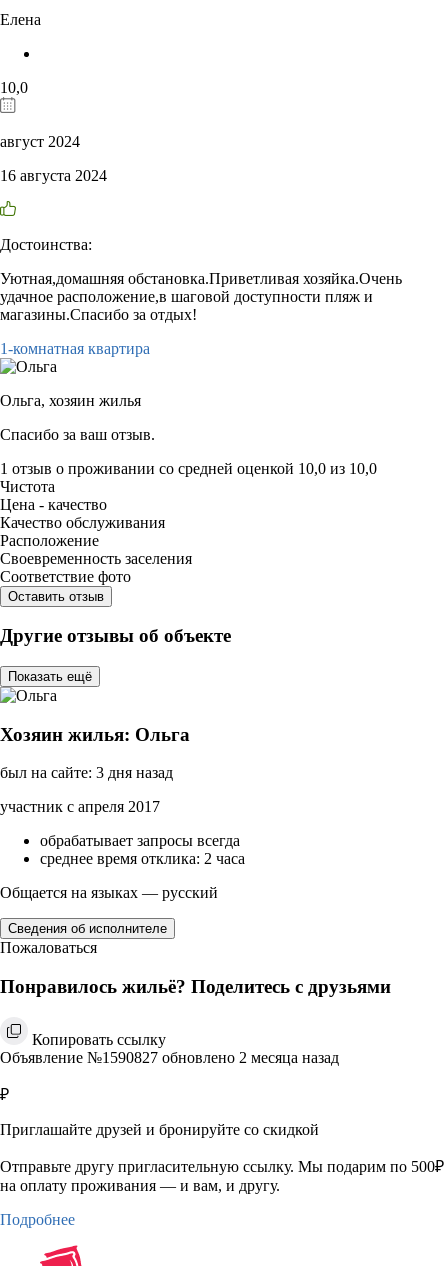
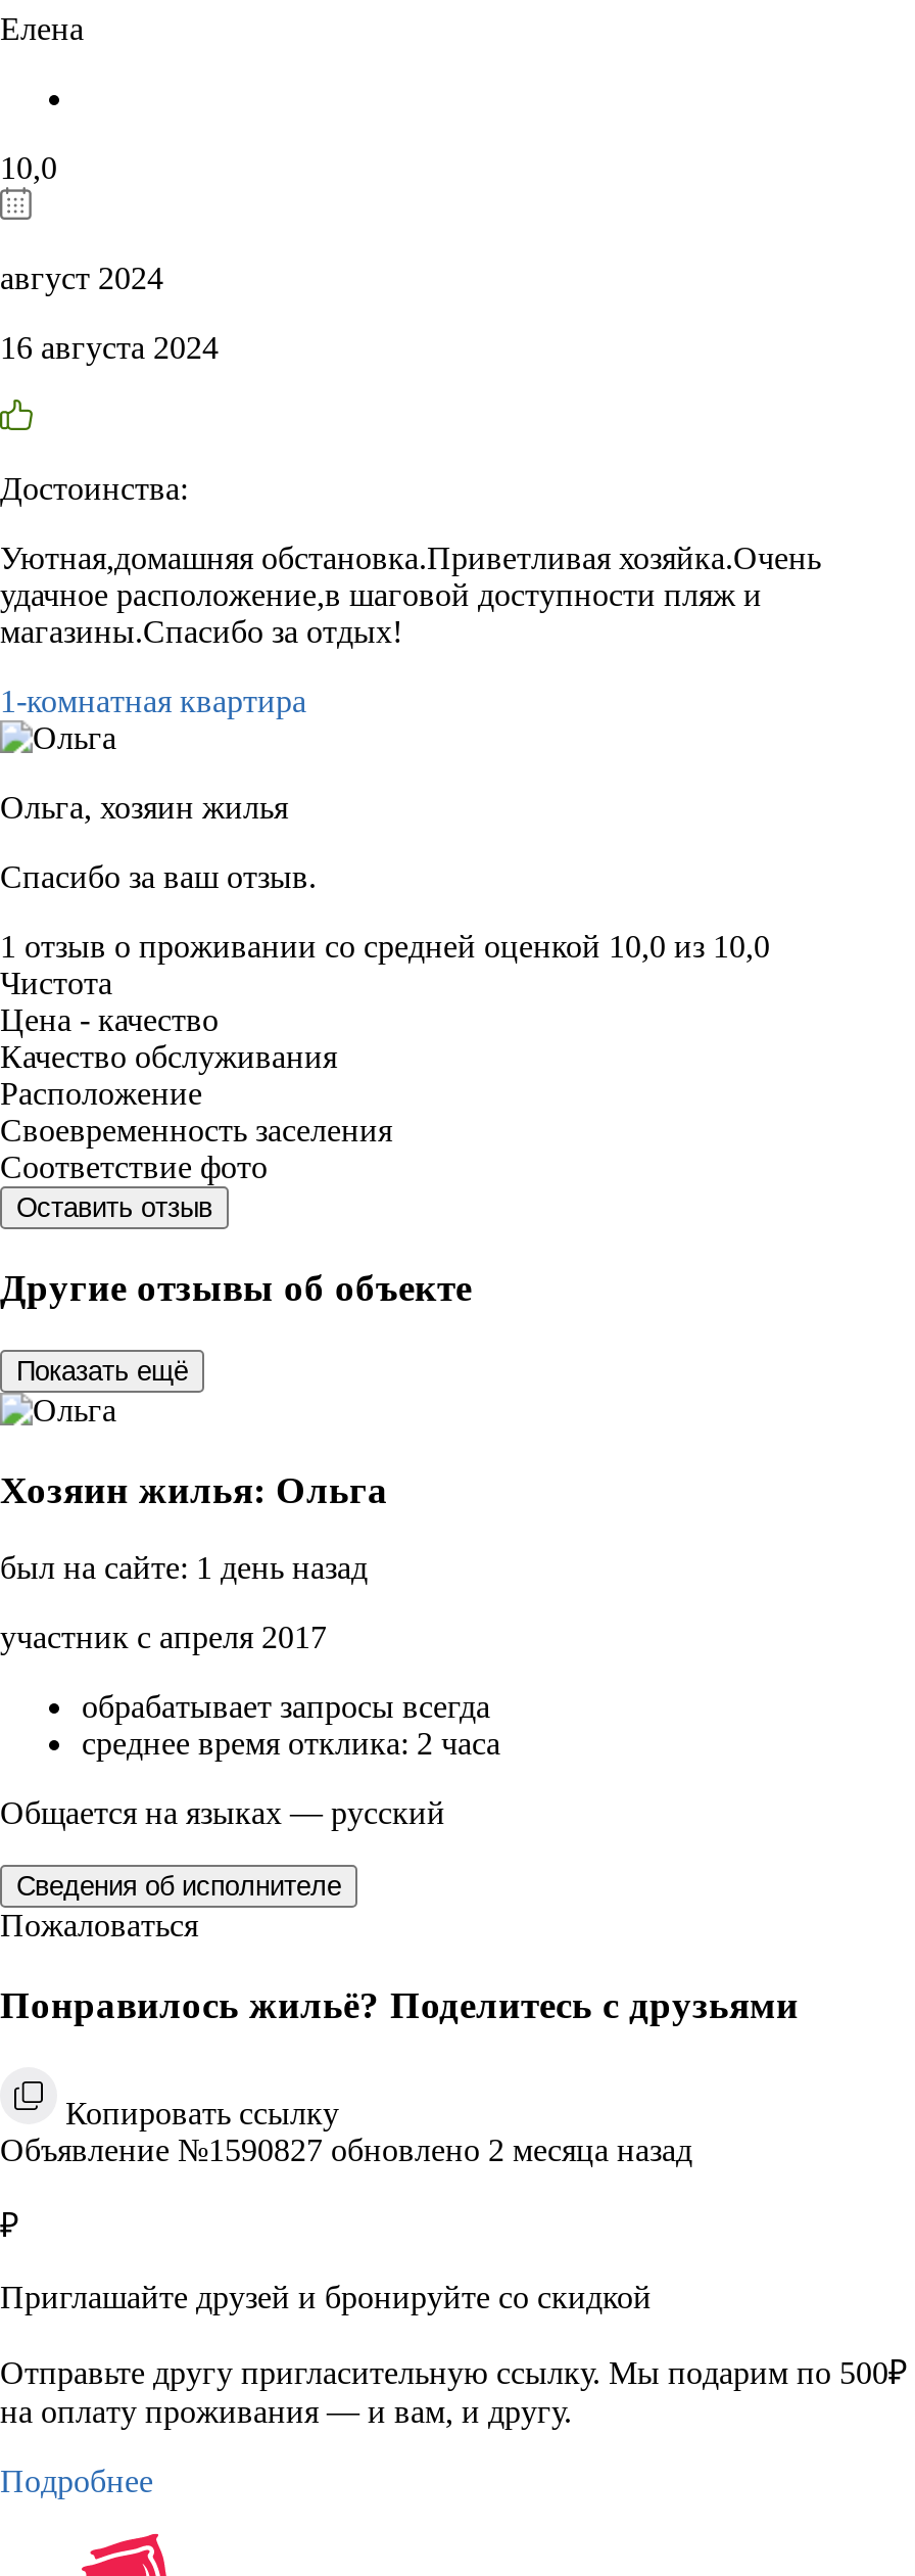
- был на сайте: 3 дня назад
+ был на сайте: 1 день назад
